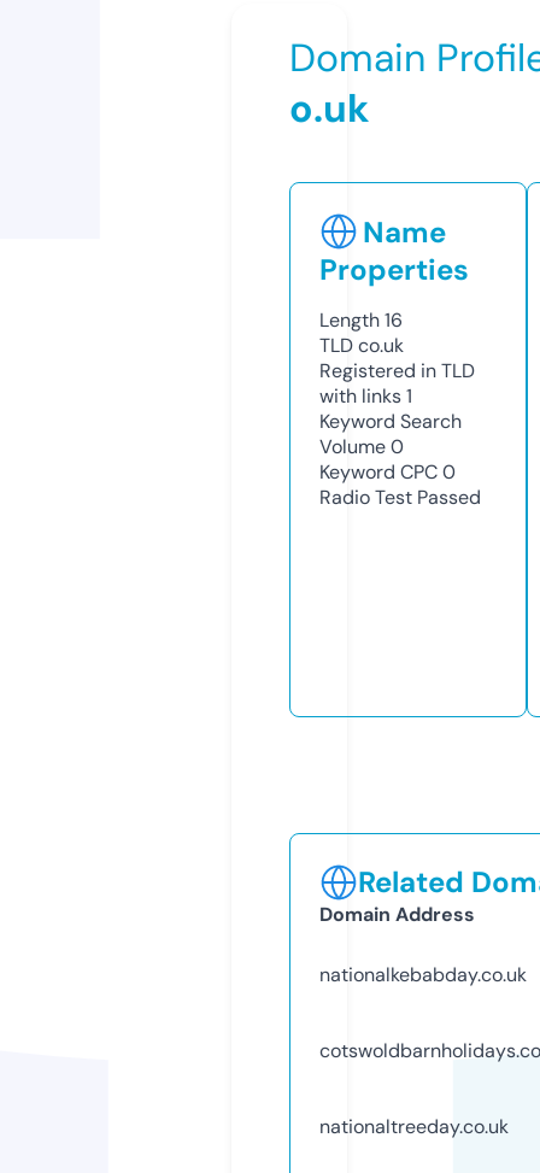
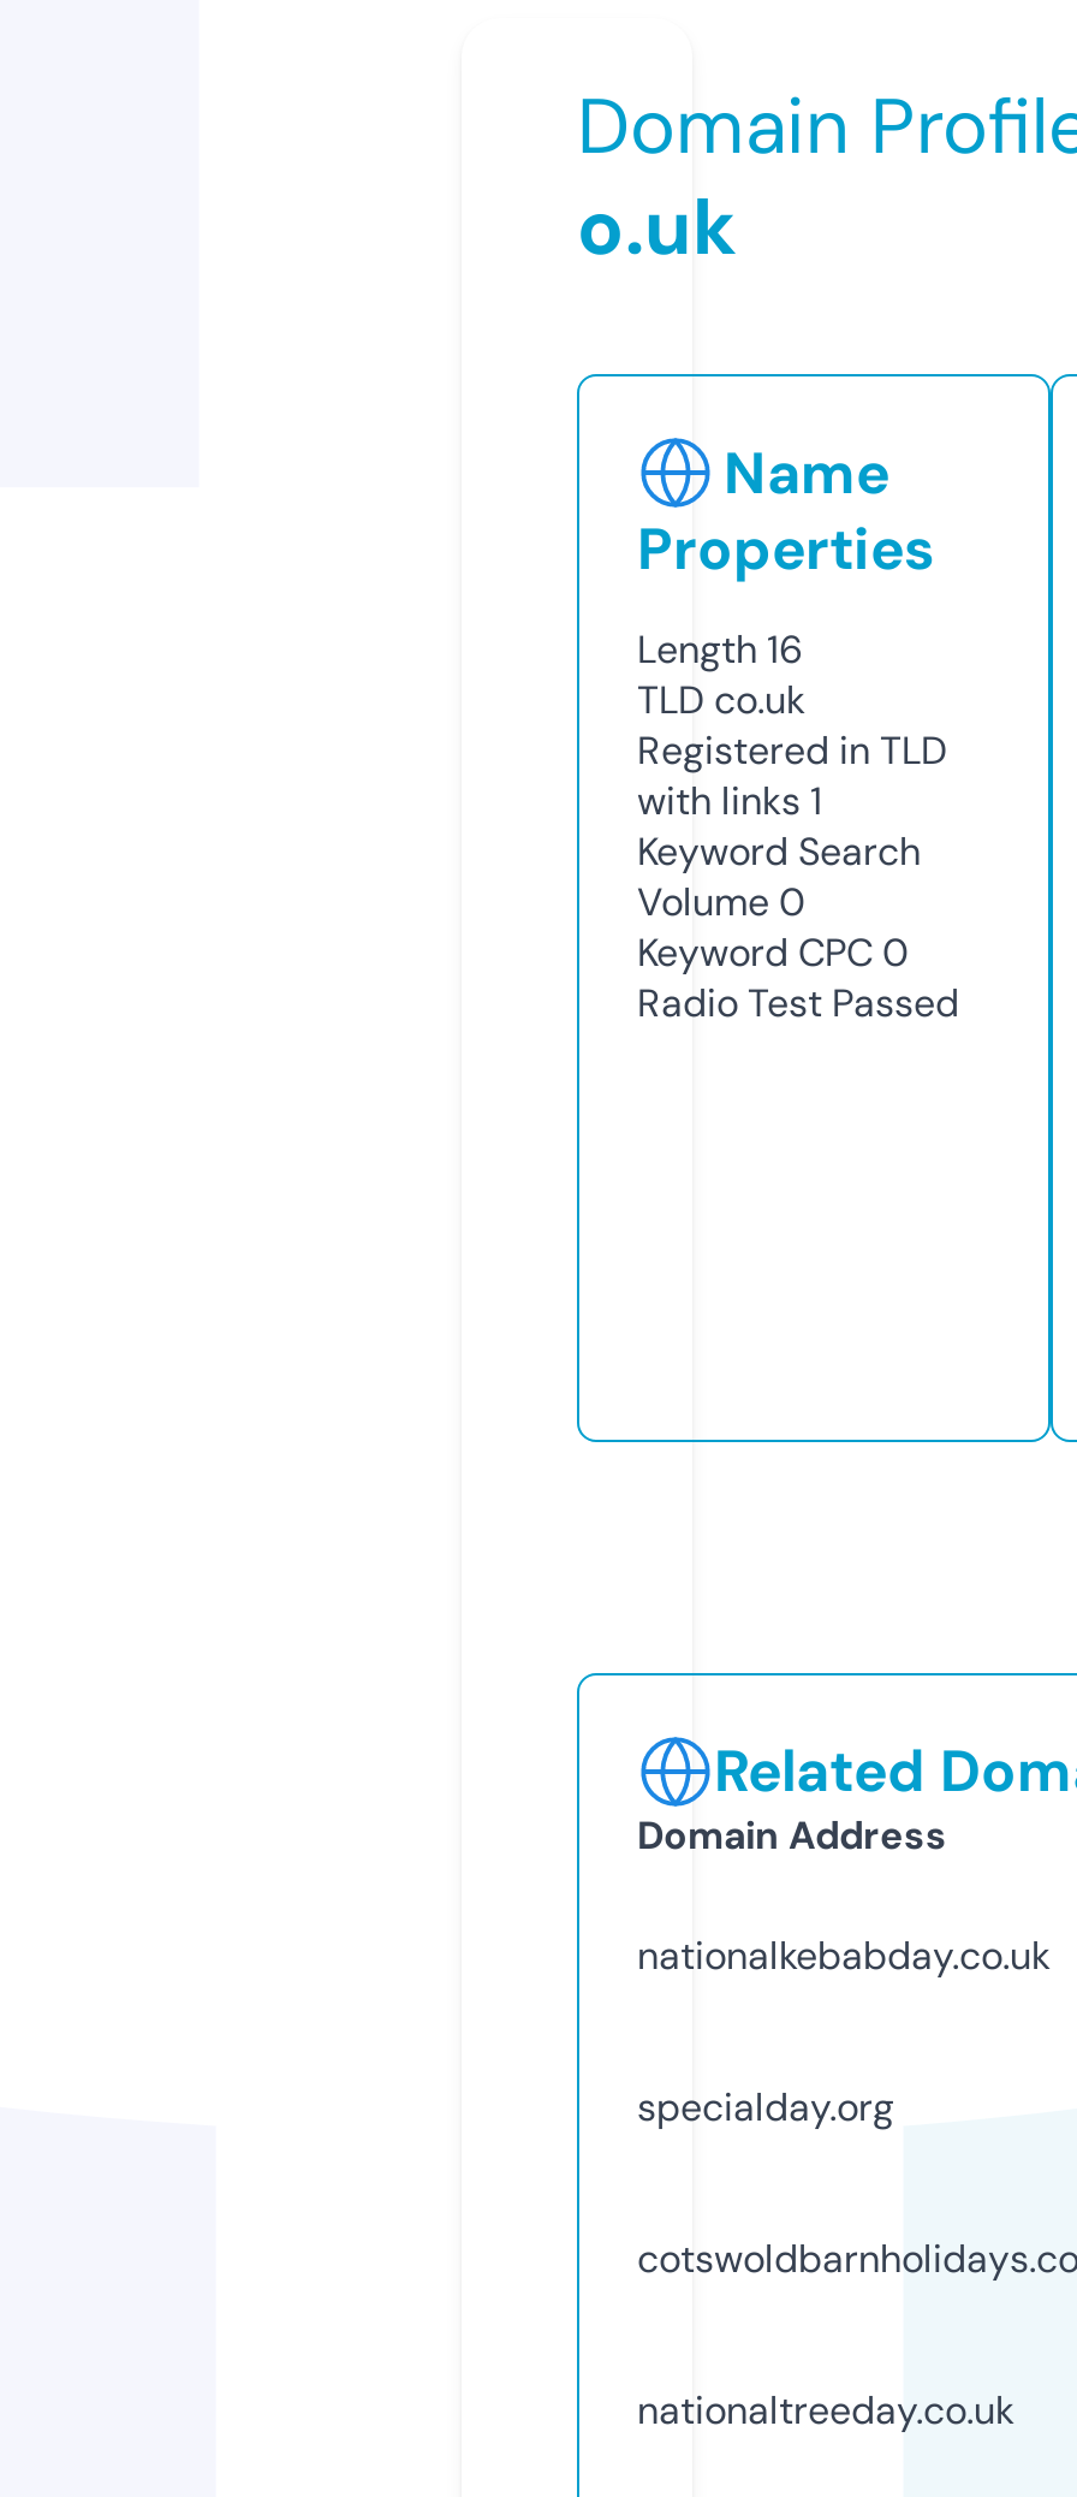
+ specialday.org
